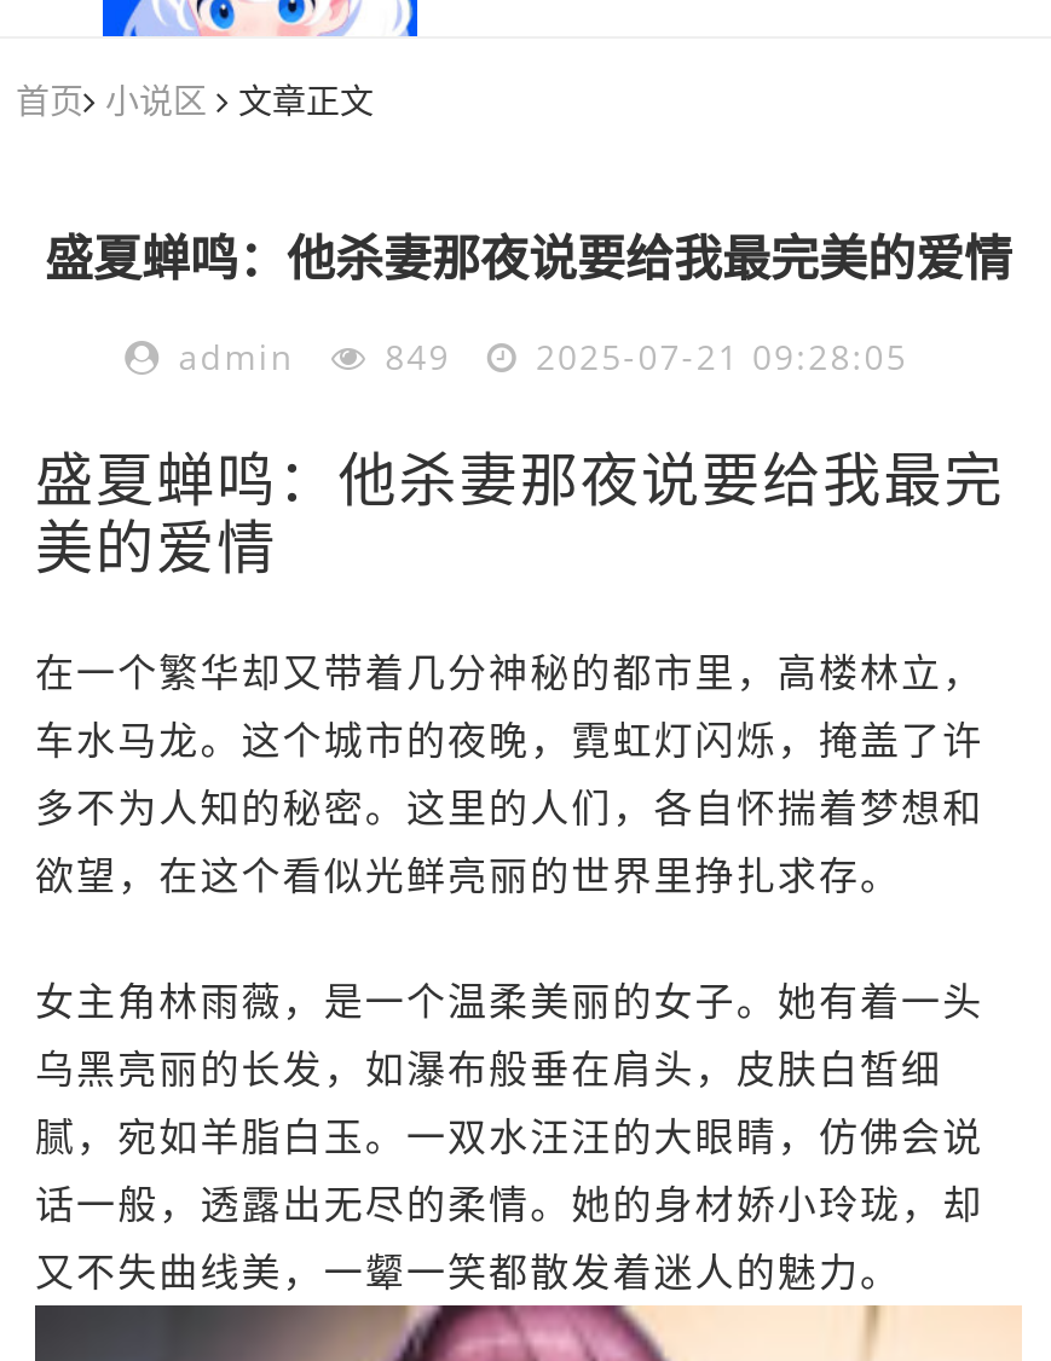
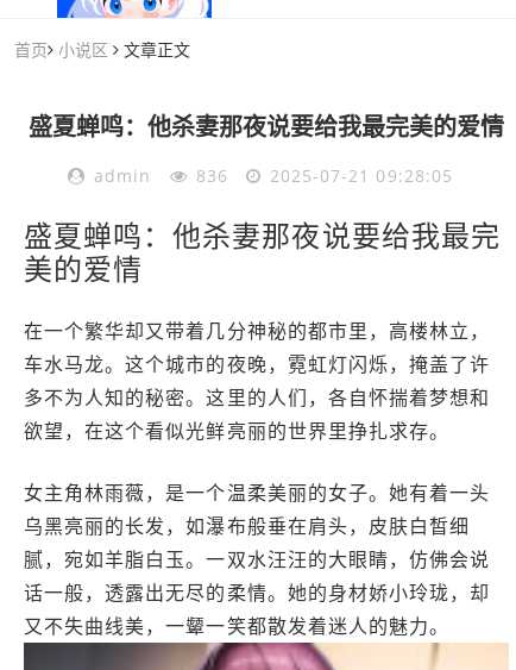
- admin 849 2025-07-21 09:28:05
+ admin 836 2025-07-21 09:28:05
